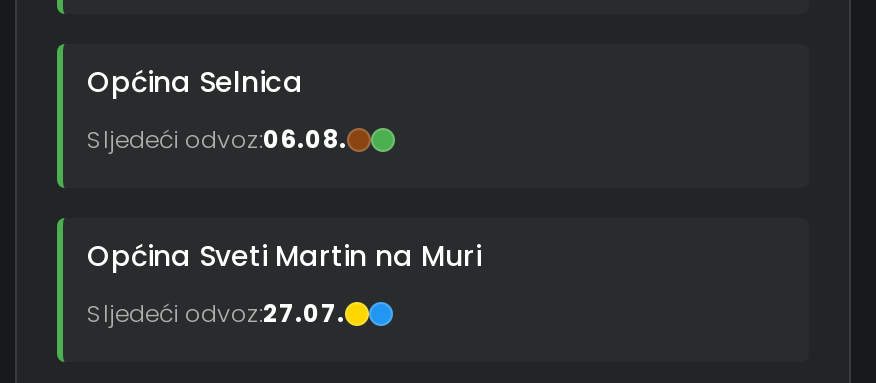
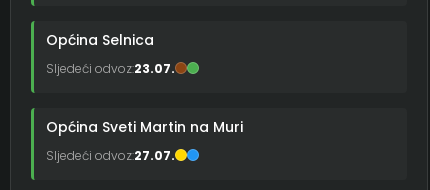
- Sljedeći odvoz:06.08.
+ Sljedeći odvoz:23.07.
